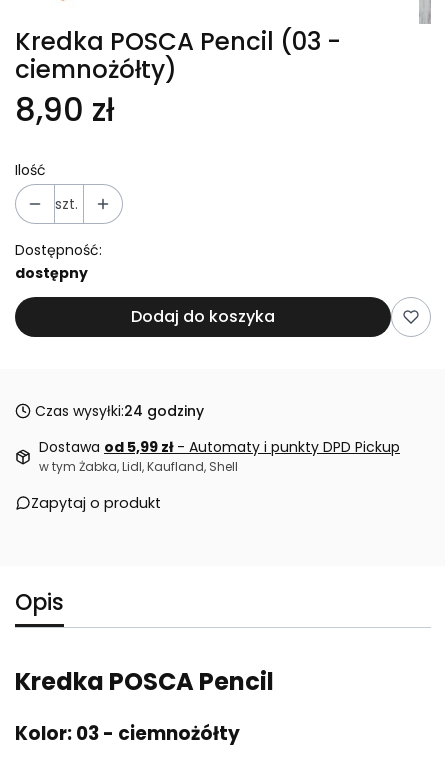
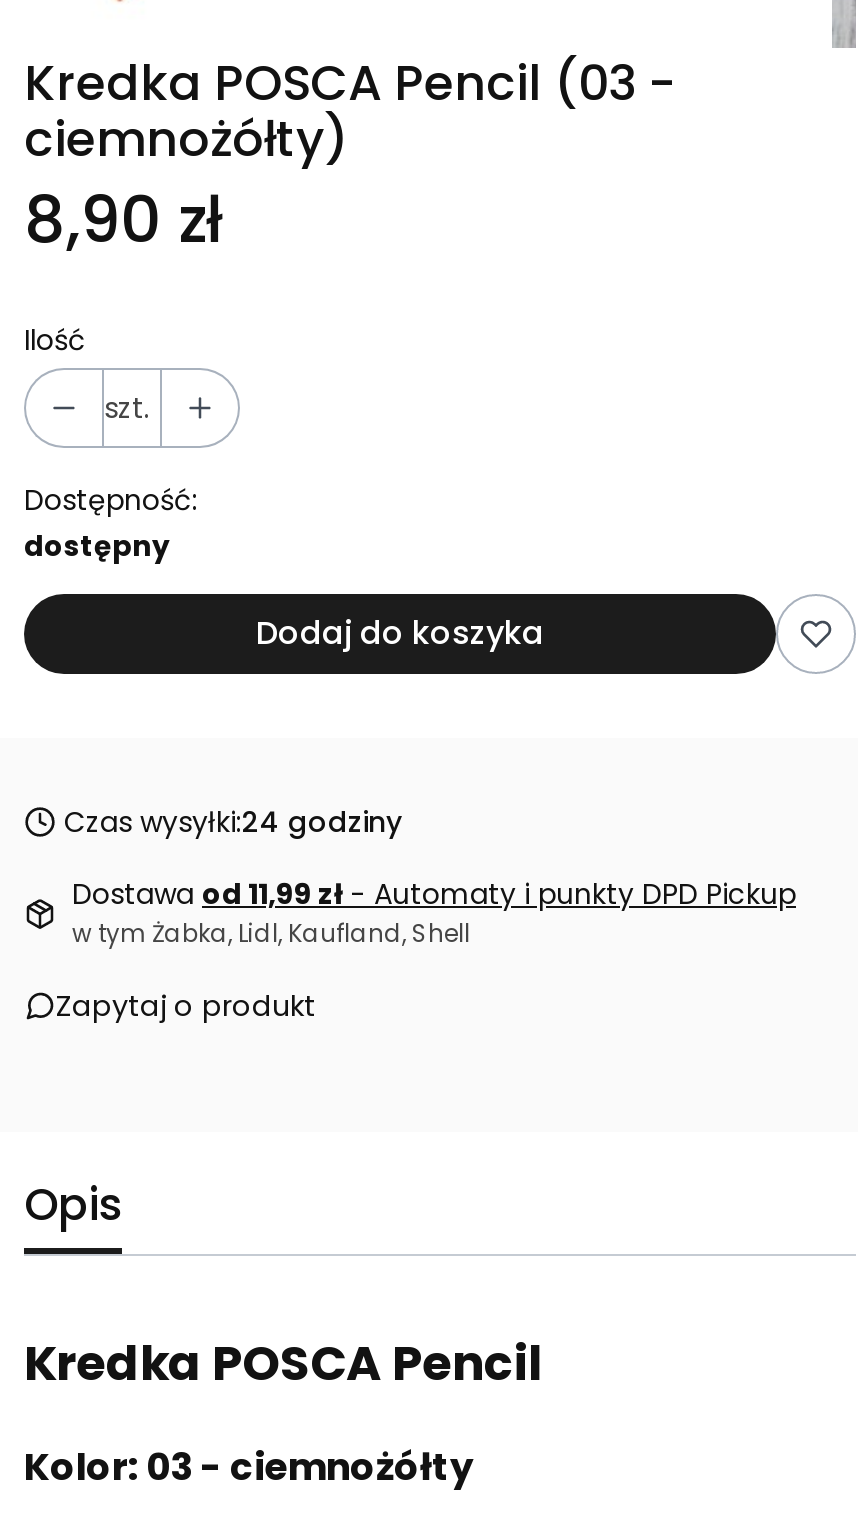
- Dostawa od 5,99 zł - Automaty i punkty DPD Pickup
+ Dostawa od 11,99 zł - Automaty i punkty DPD Pickup
